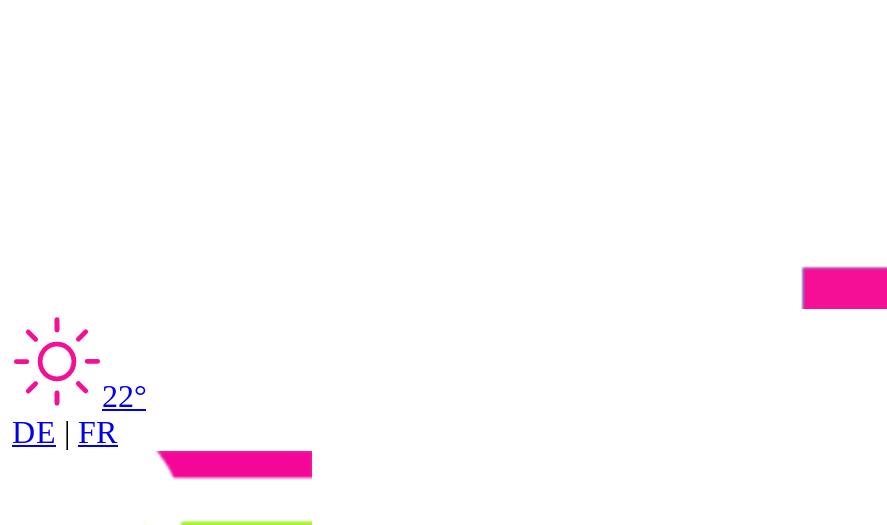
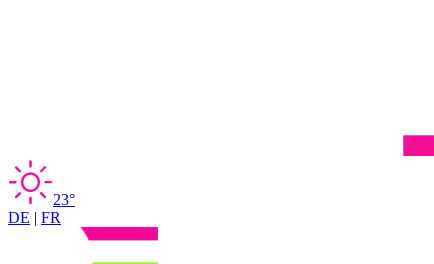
- 22°
+ 23°
